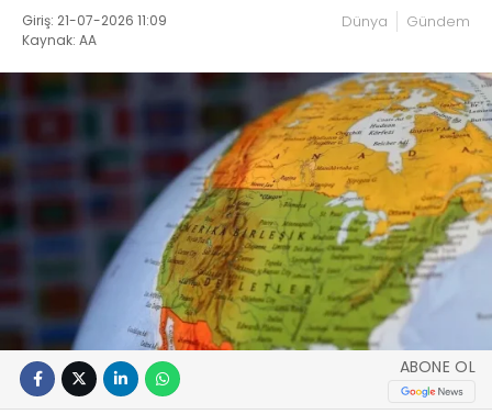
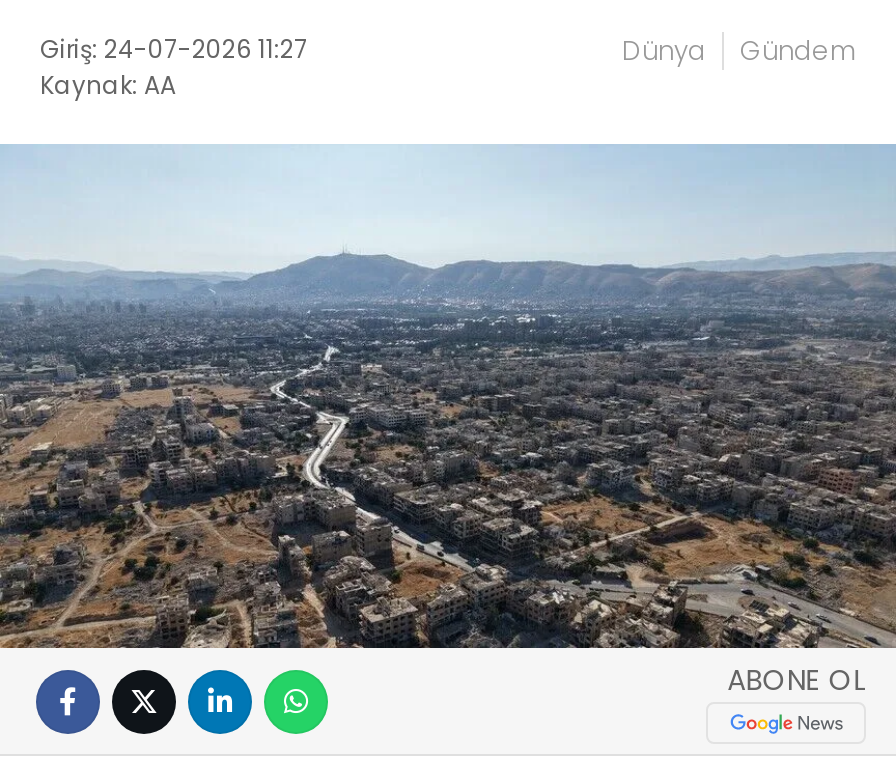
- Giriş: 21-07-2026 11:09
+ Giriş: 24-07-2026 11:27

- [image]
+ [image]
